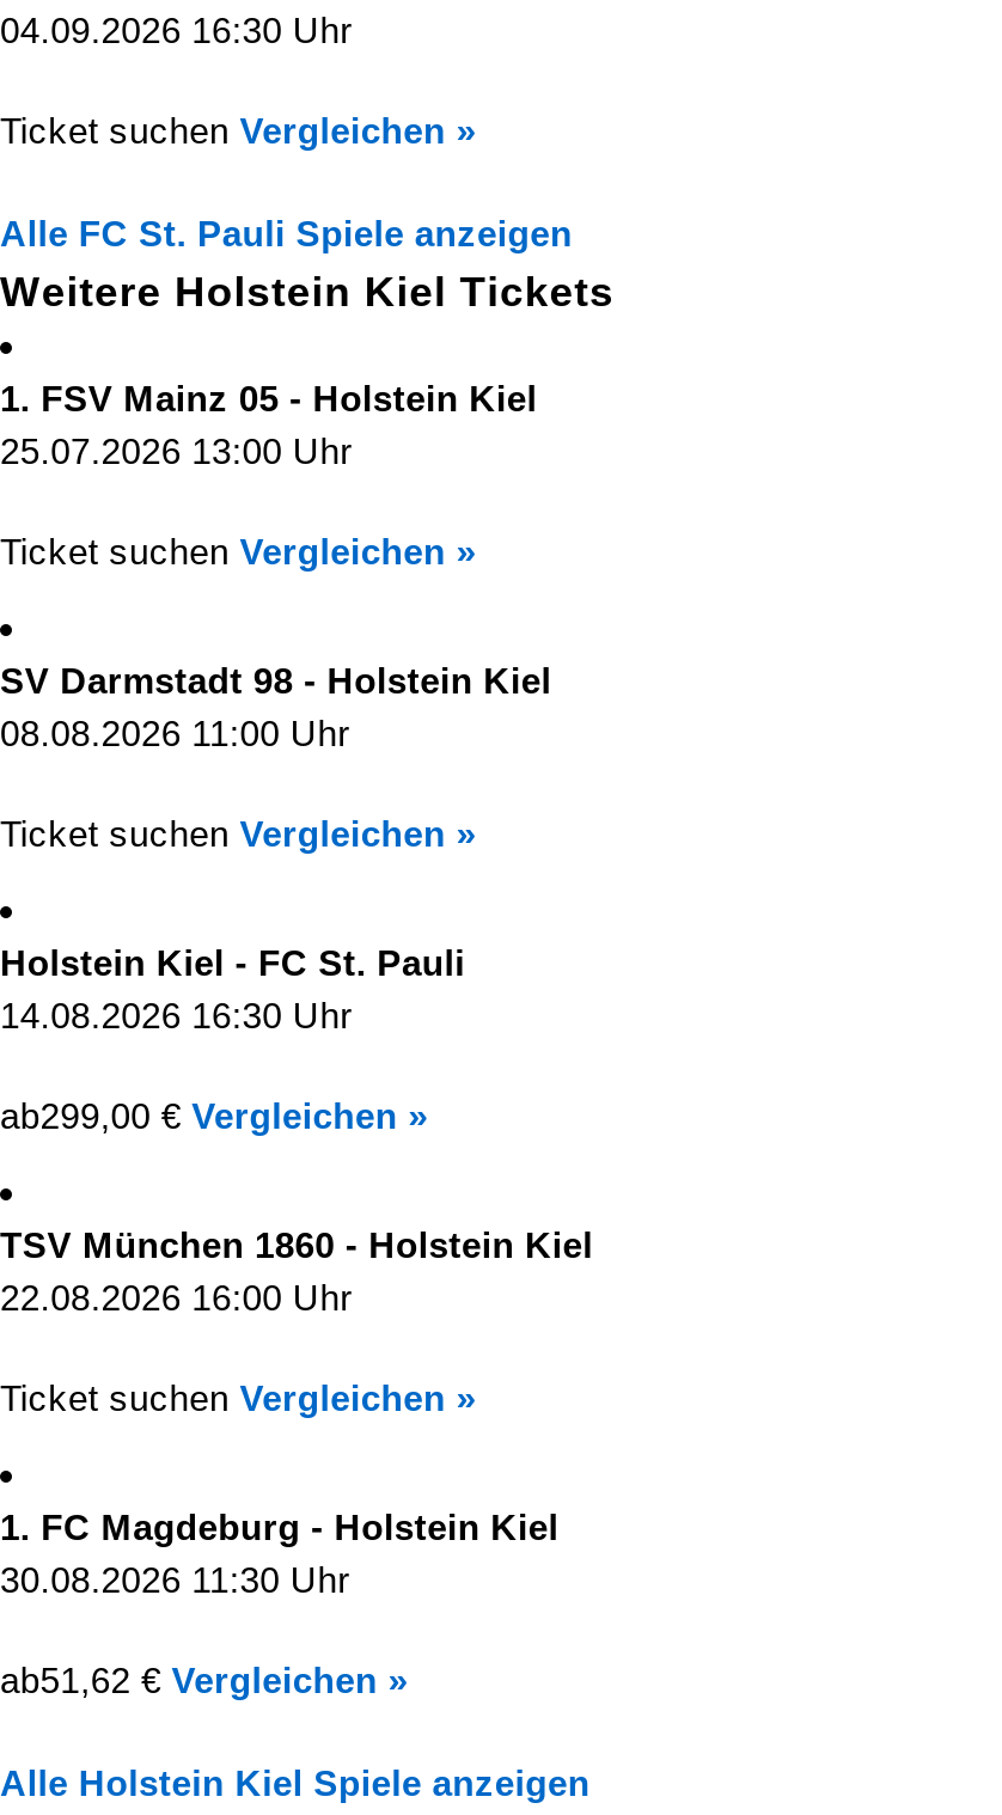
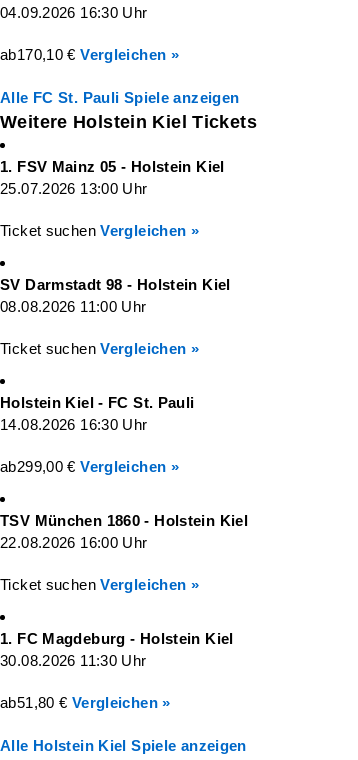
- Ticket suchen Vergleichen »
+ ab 170,10 €Vergleichen »

- ab51,62 €Vergleichen »
+ ab51,80 €Vergleichen »
